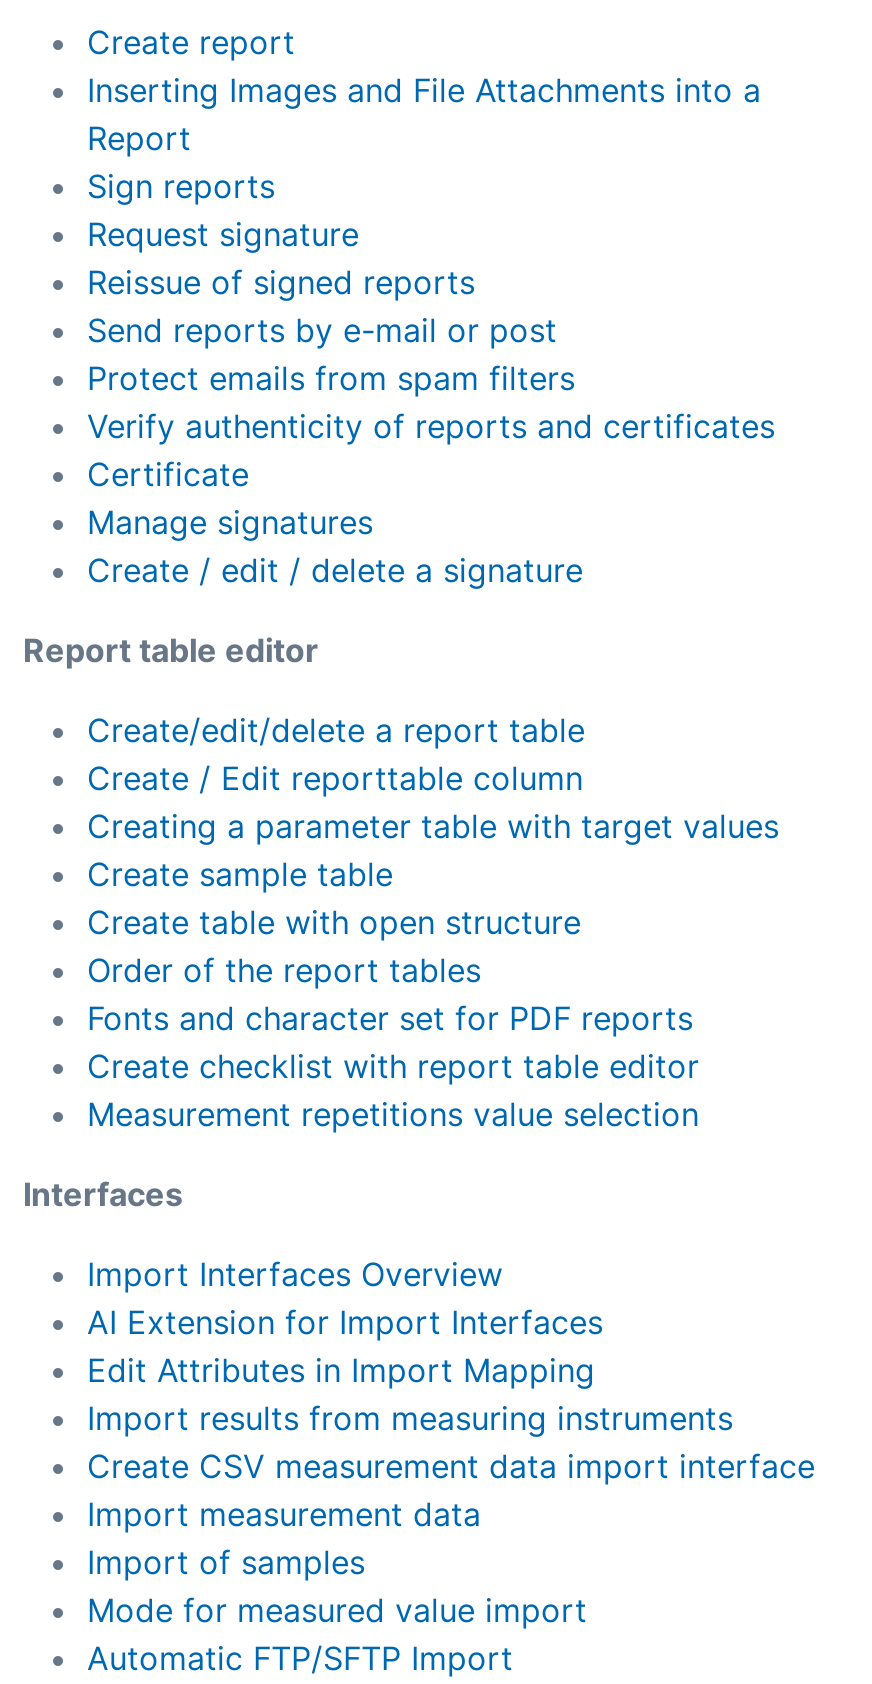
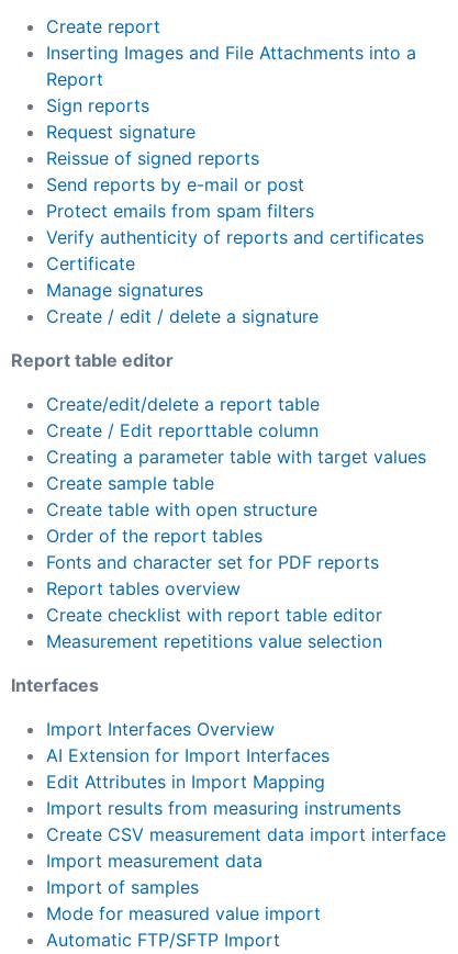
+ Report tables overview
